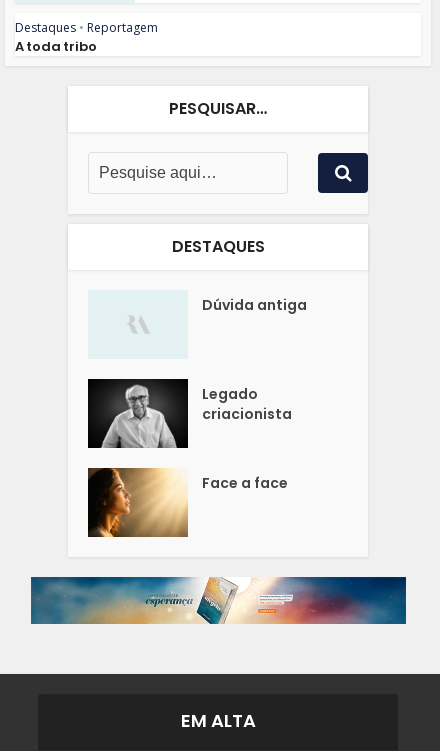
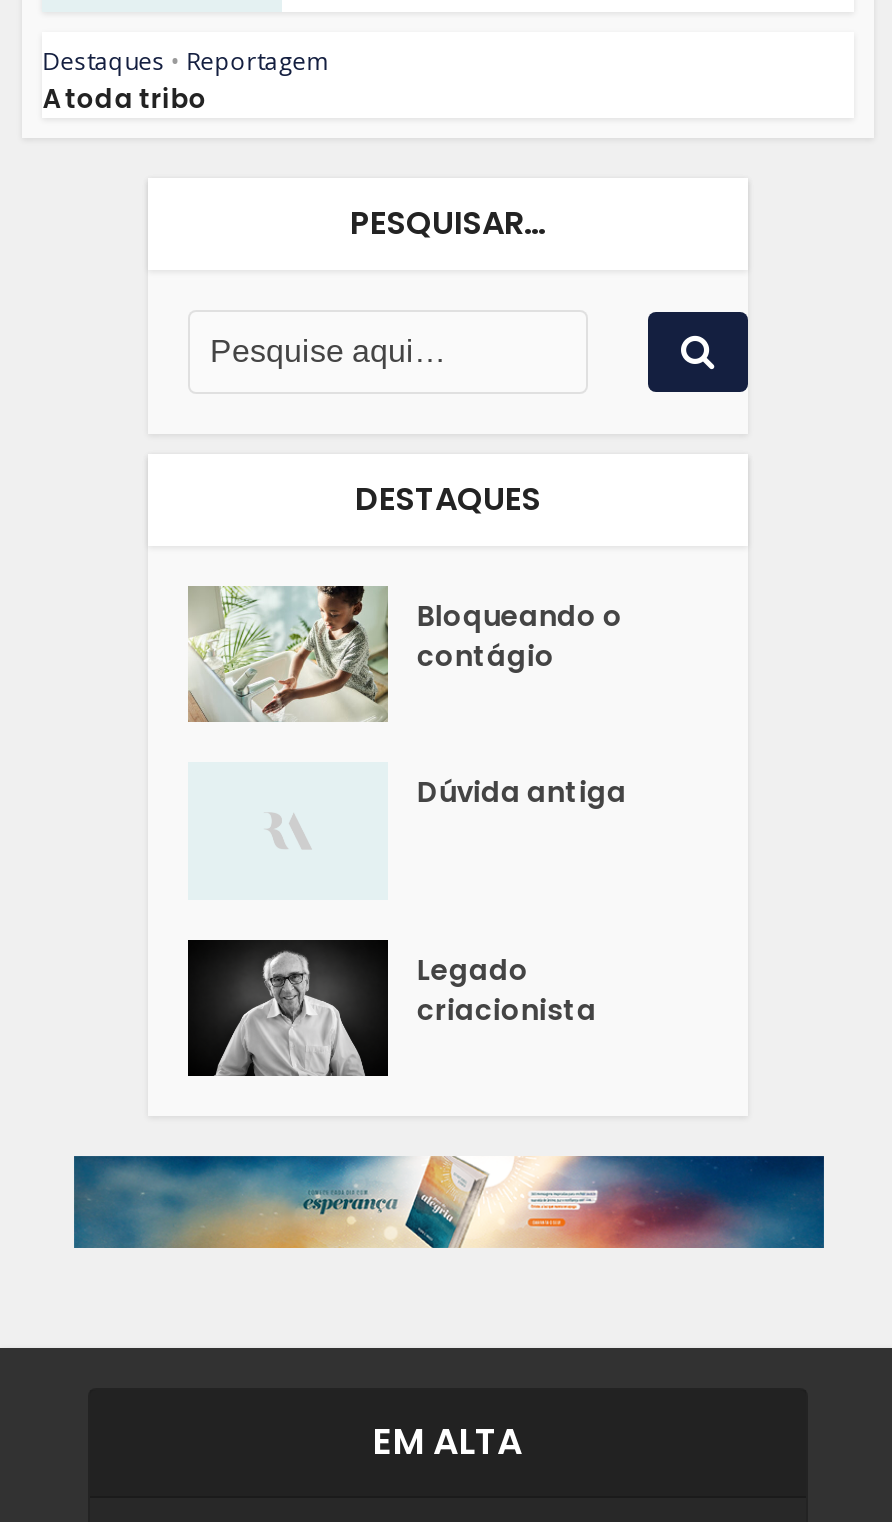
+ [image]
+ Bloqueando o
+ contágio

moved down: Dúvida antiga | Legado | criacionista

- [image]
- Face a face
